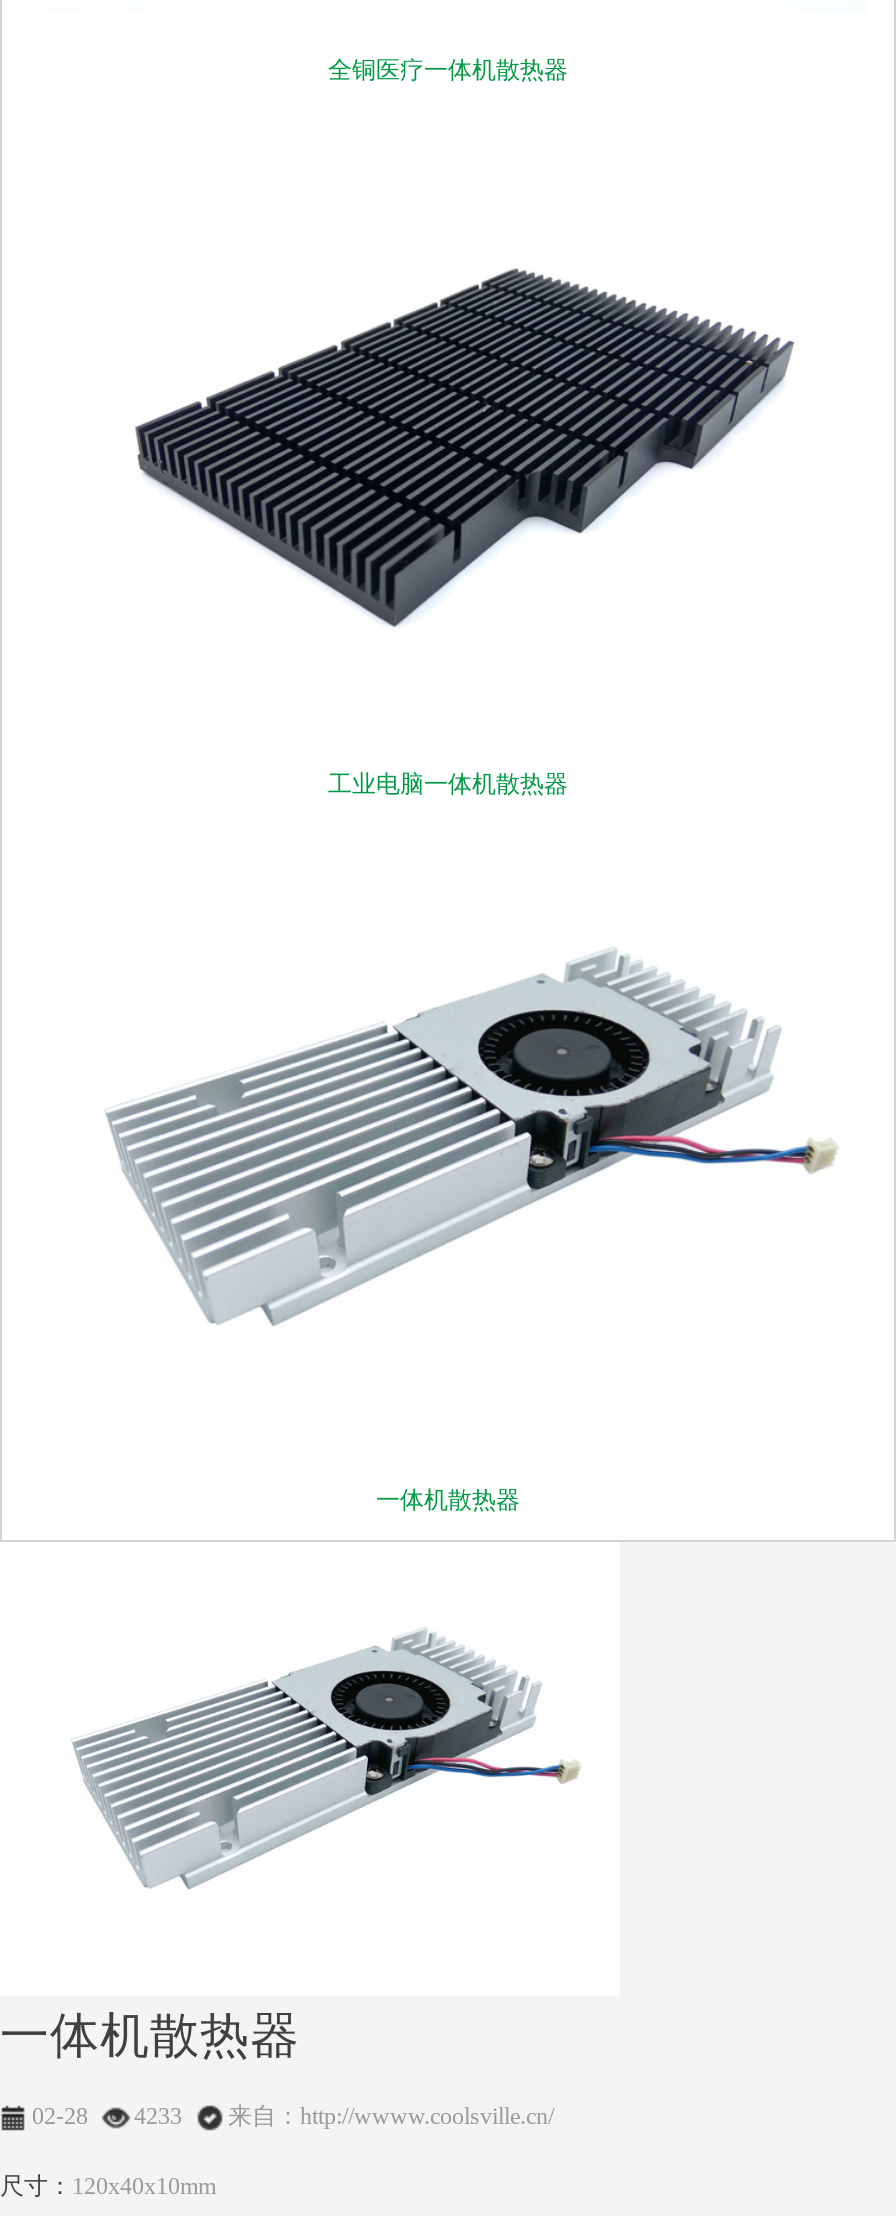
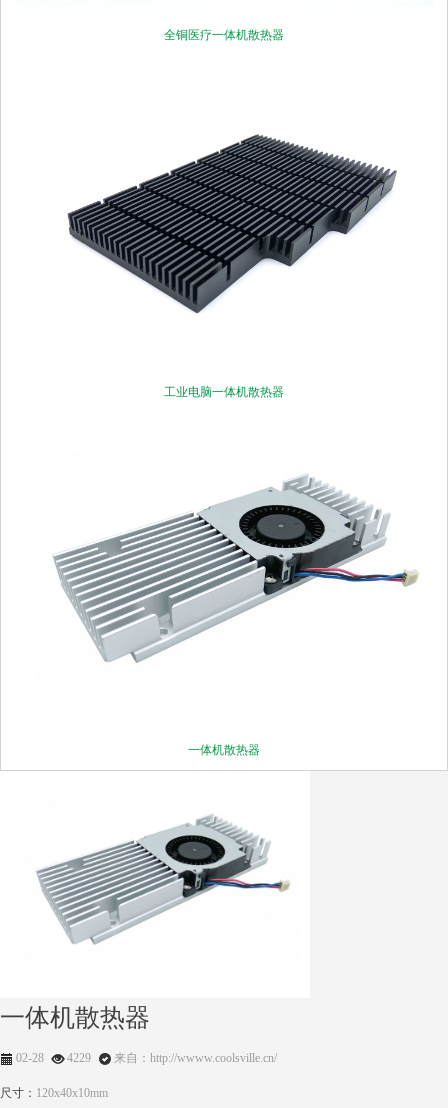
- 02-28 4233 来自：http://wwww.coolsville.cn/
+ 02-28 4229 来自：http://wwww.coolsville.cn/
